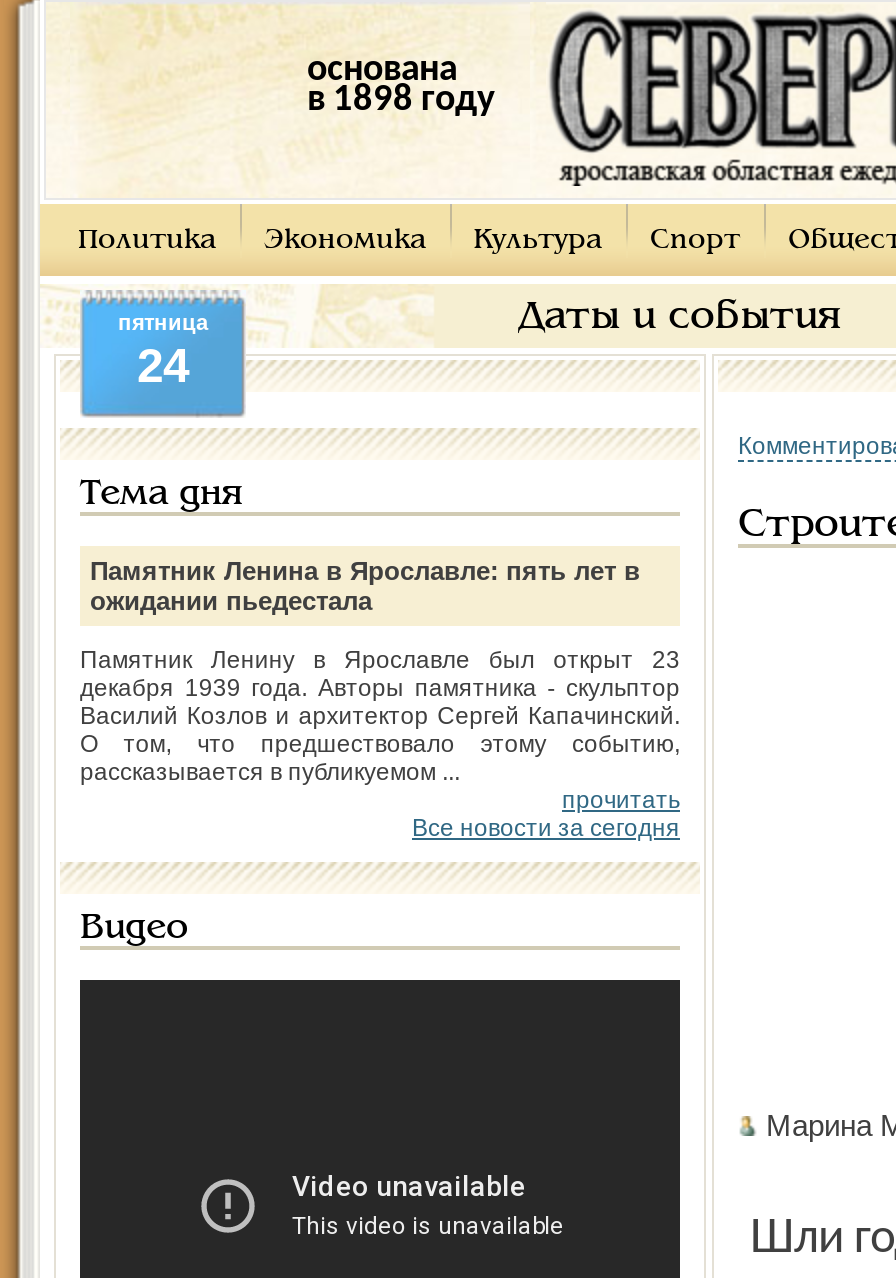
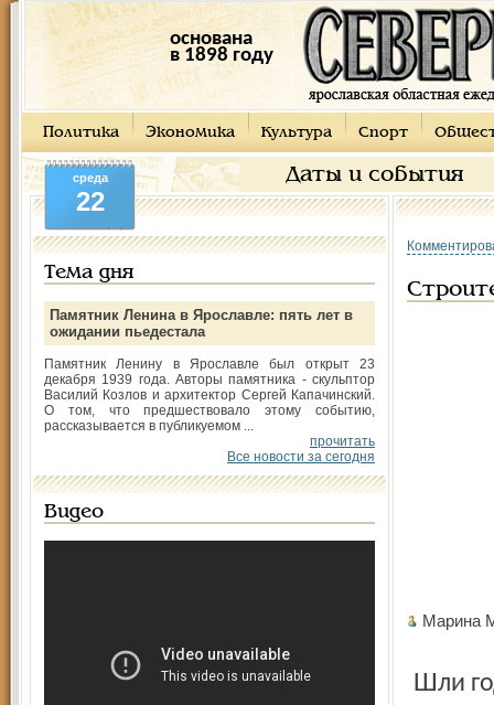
- пятница
- 24
+ среда
+ 22
